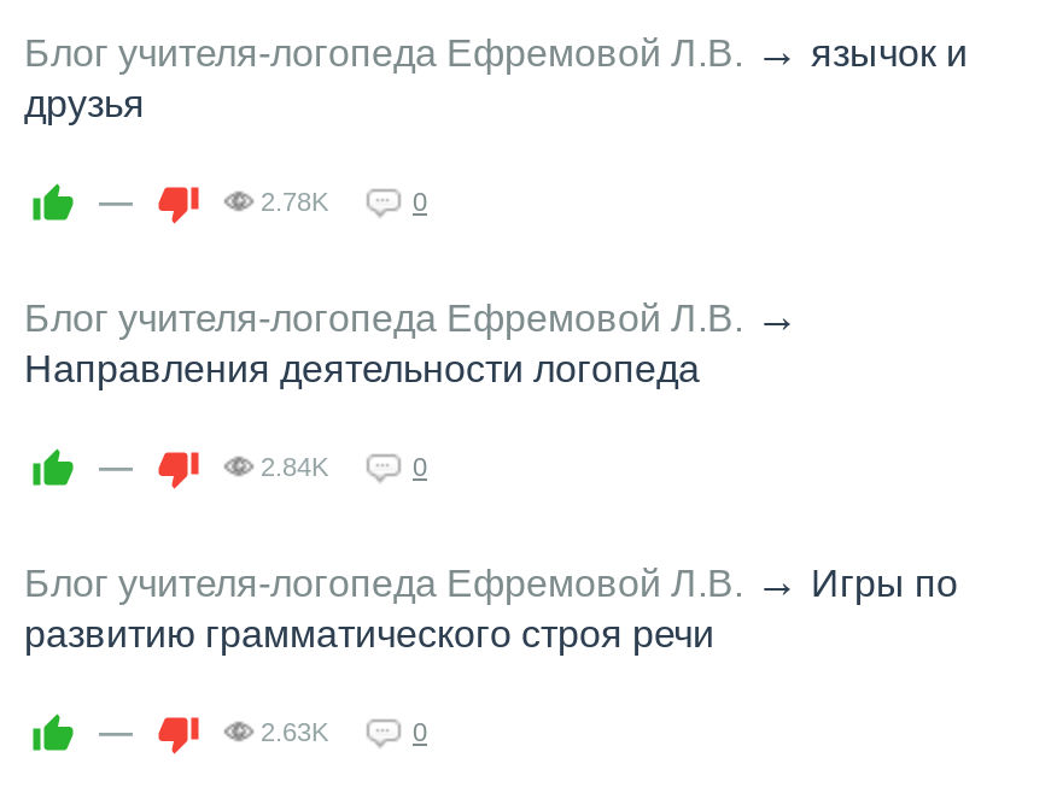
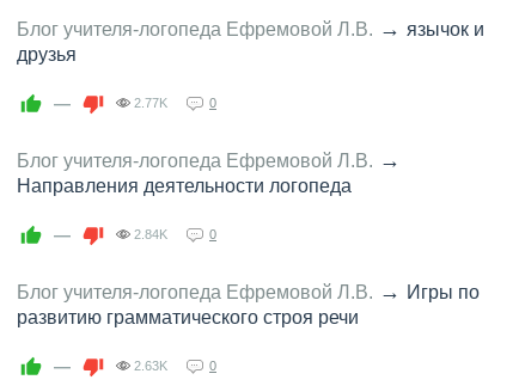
- 2.78K
+ 2.77K
